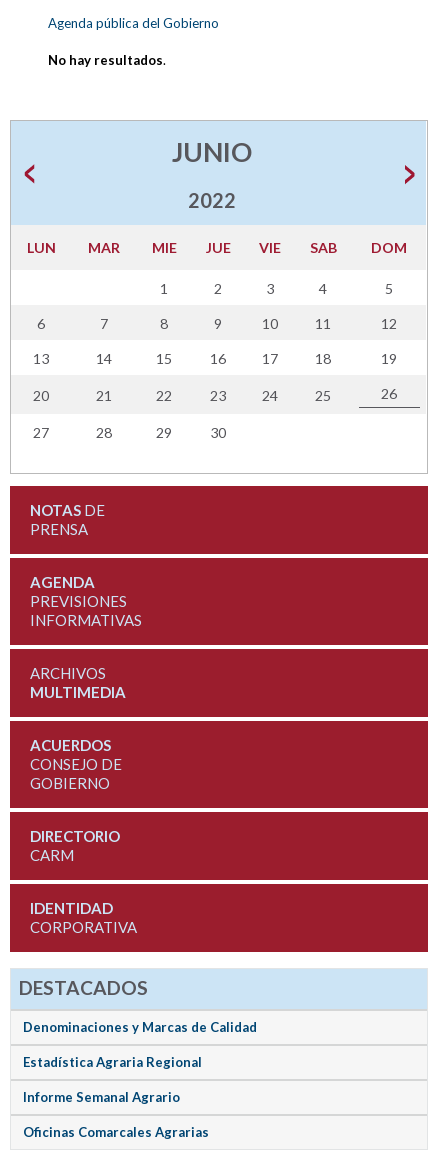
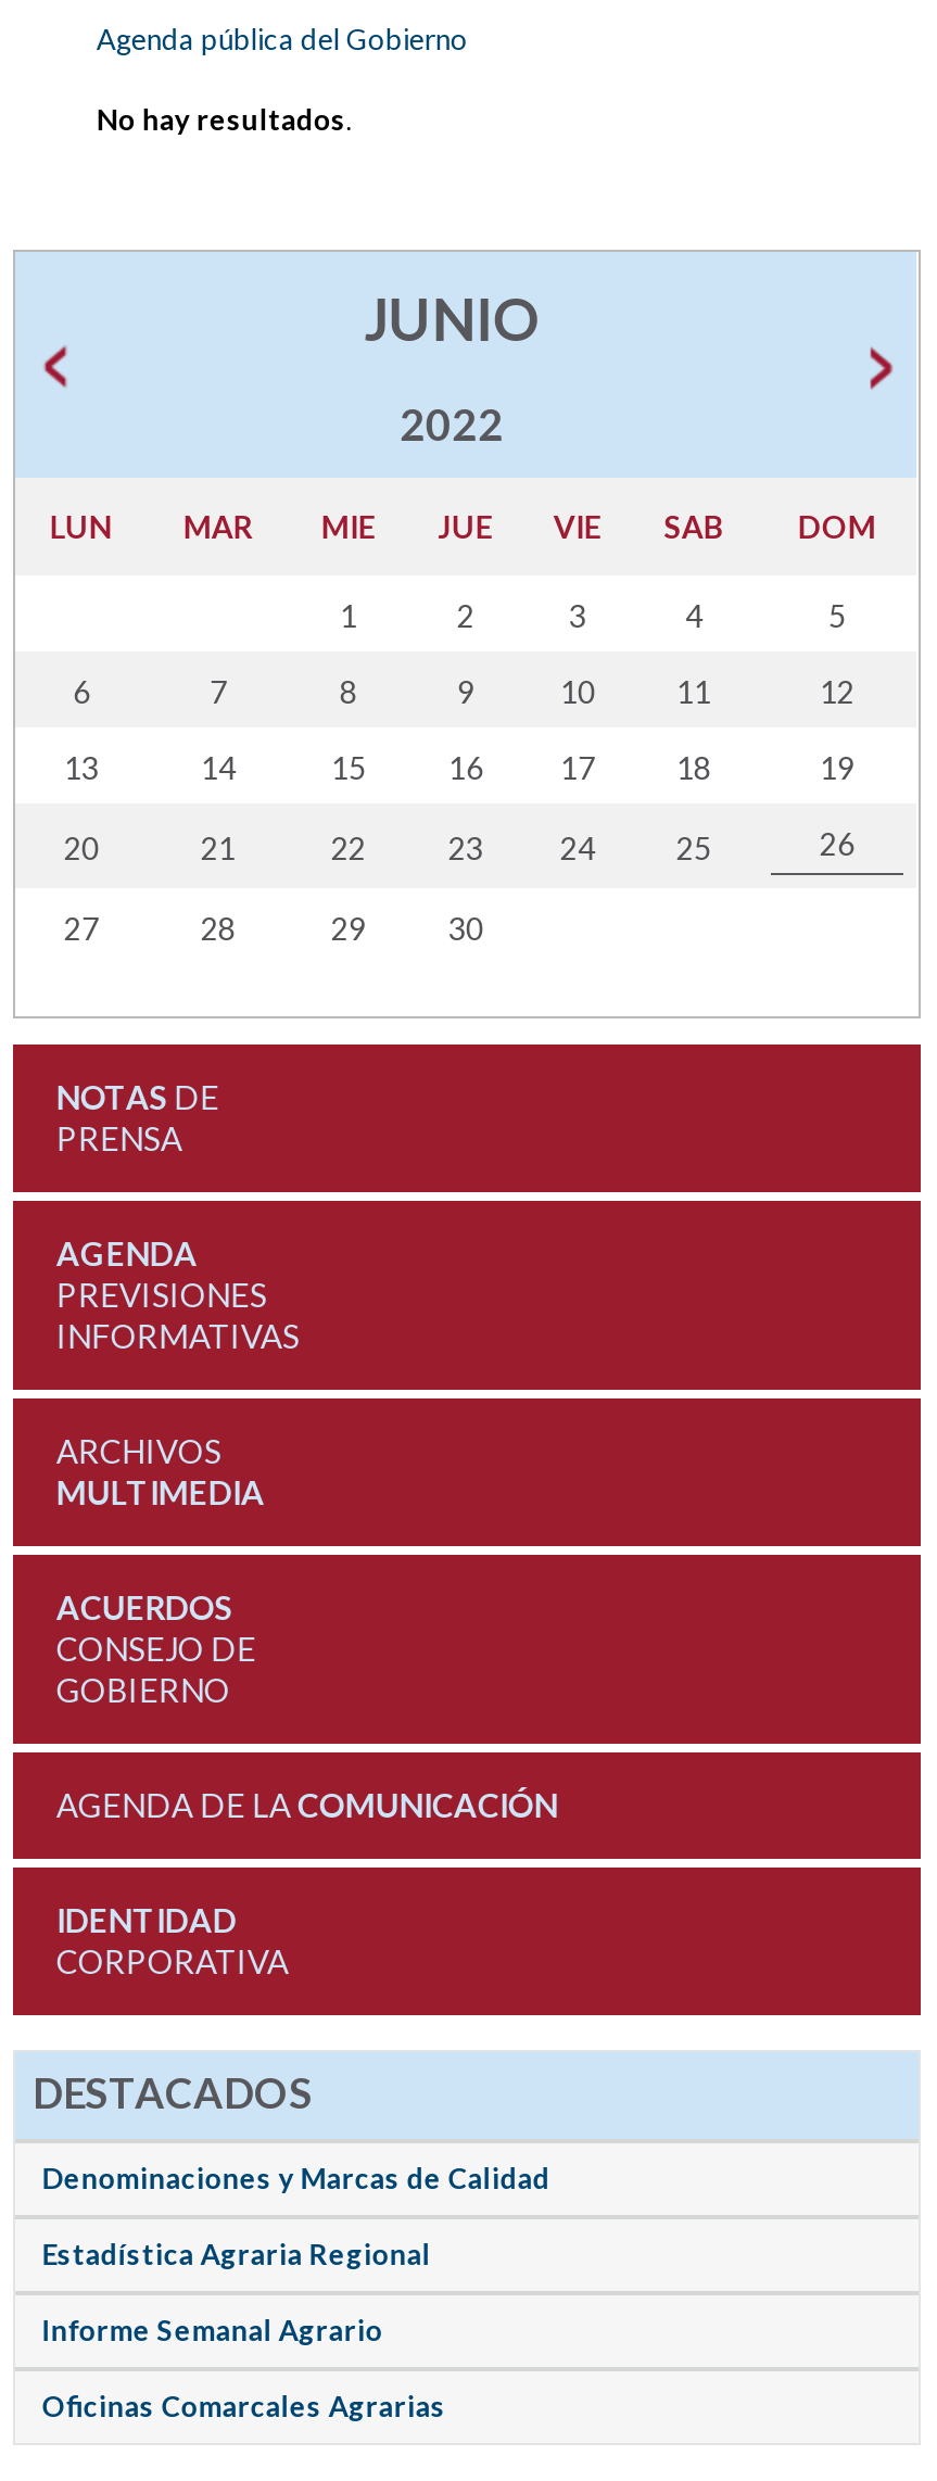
- DIRECTORIO
- CARM
+ AGENDA DE LA COMUNICACIÓN
